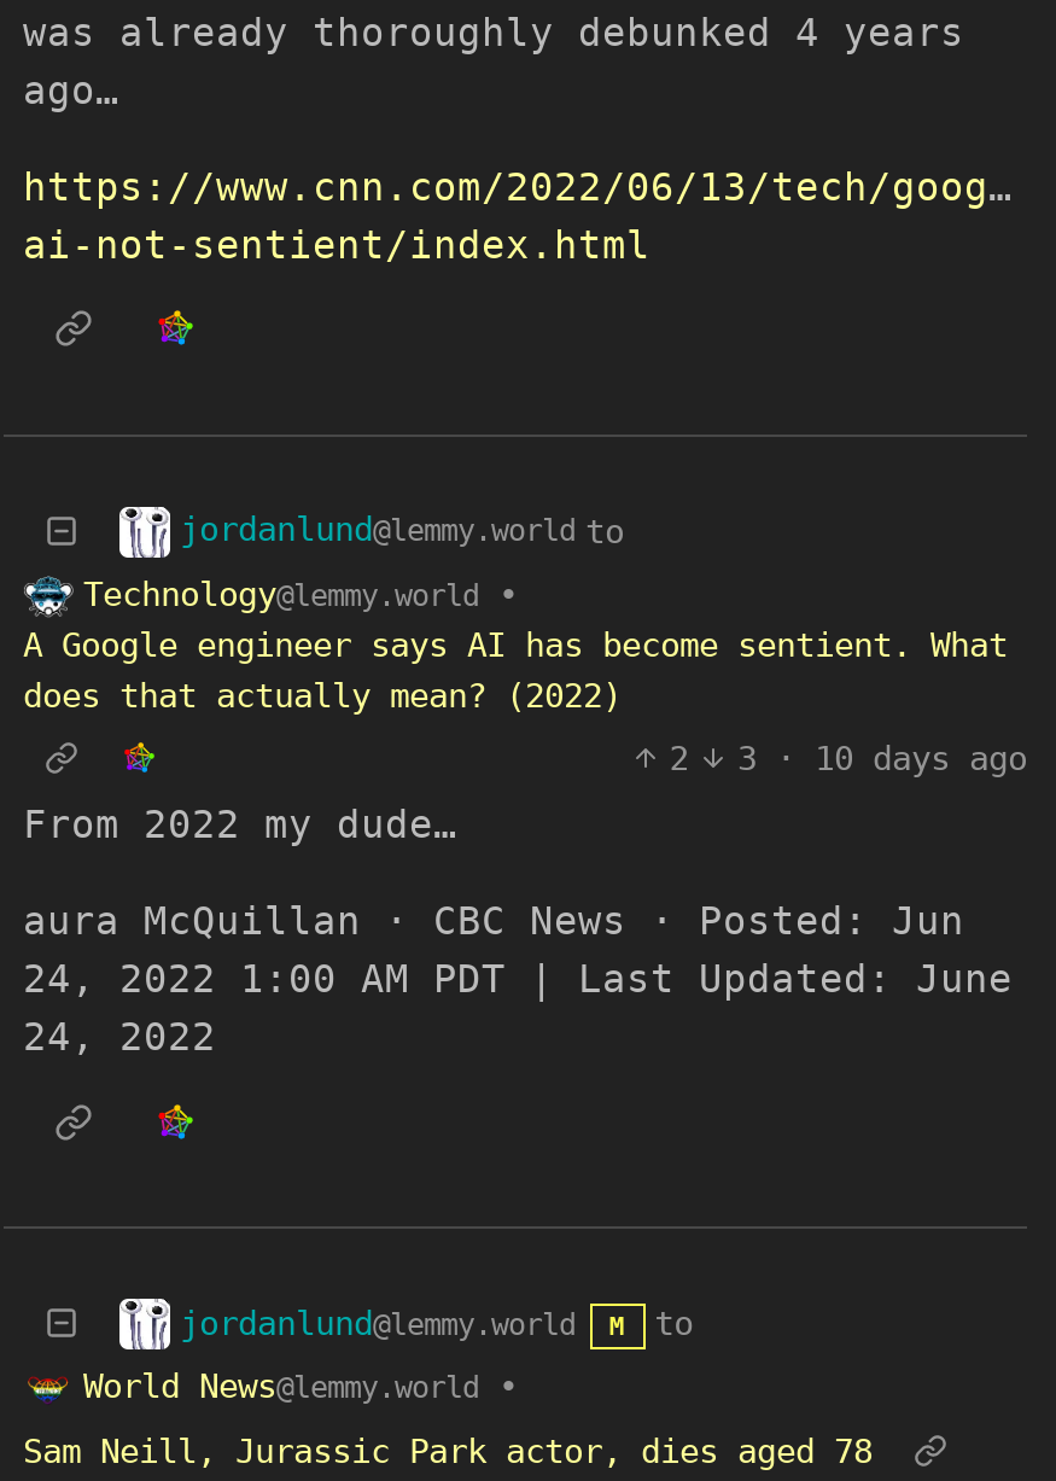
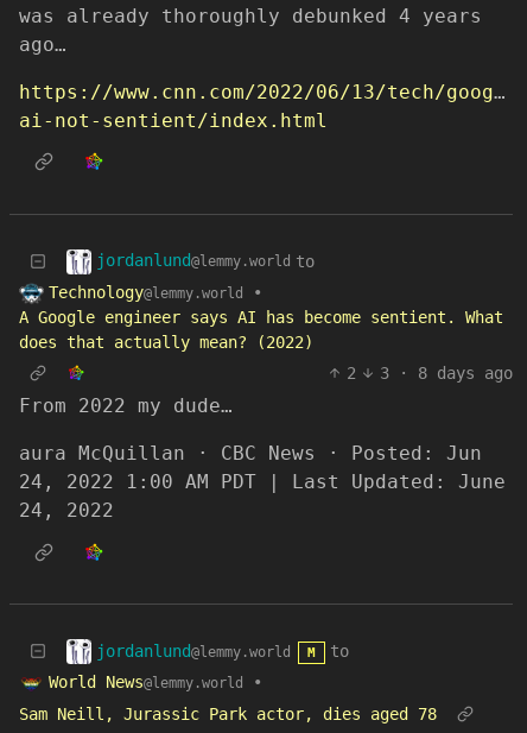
- 2 3 · 10 days ago
+ 2 3 · 8 days ago
